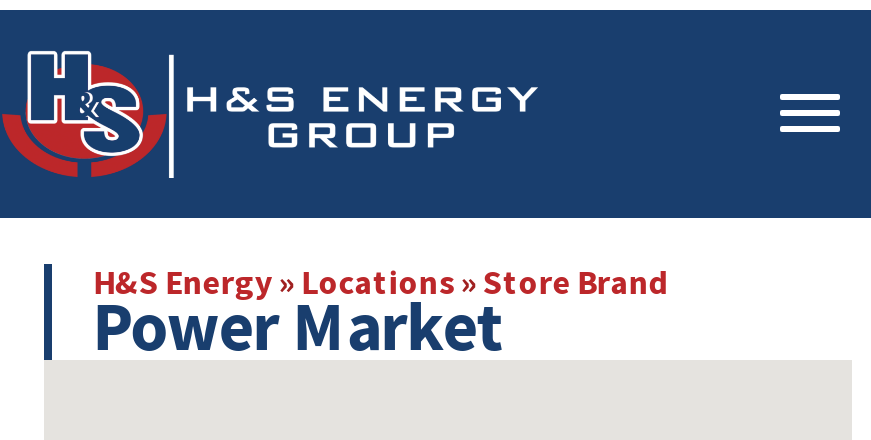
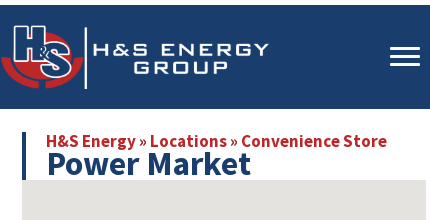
- H&S Energy» Locations» Store Brand
+ H&S Energy» Locations» Convenience Store
